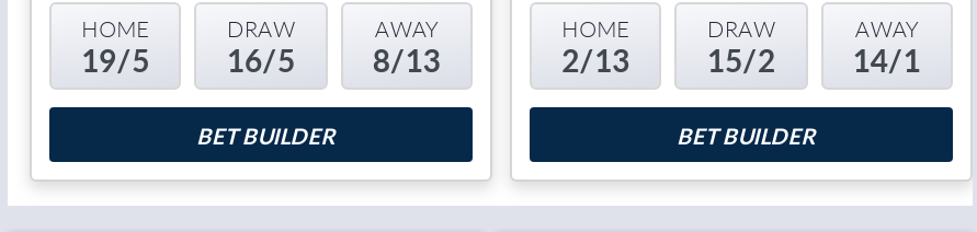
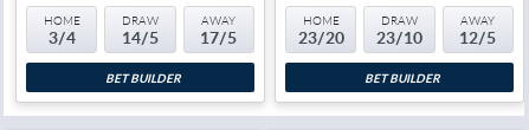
- 19/5
+ 3/4

- 16/5
+ 14/5

- 8/13
+ 17/5

- 2/13
+ 23/20

- 15/2
+ 23/10

- 14/1
+ 12/5
